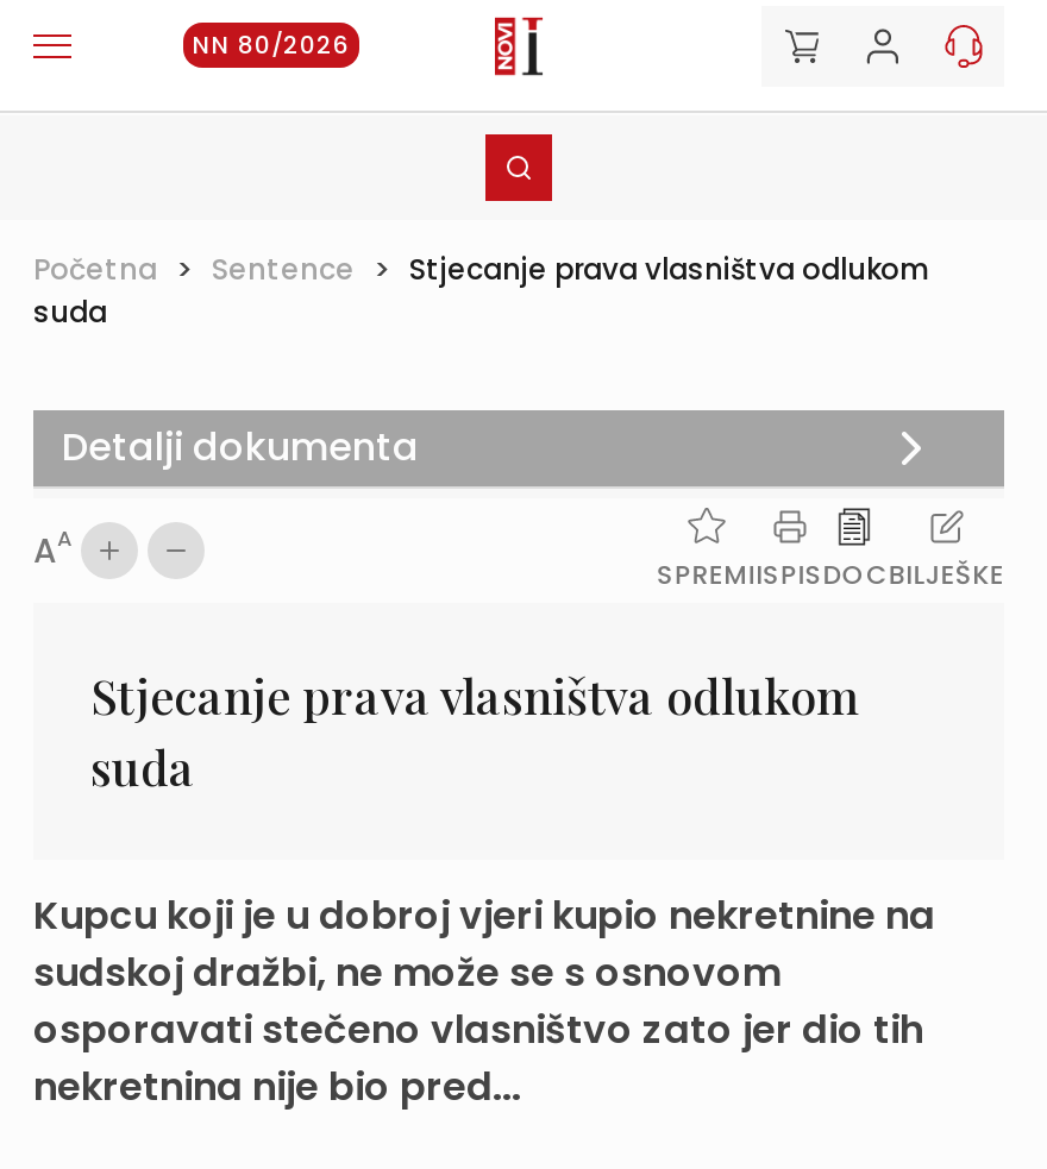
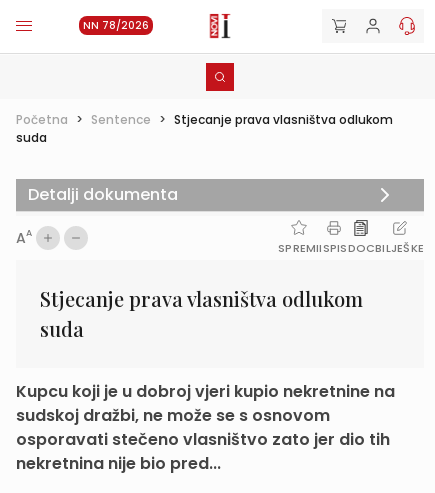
- NN 80/2026
+ NN 78/2026
